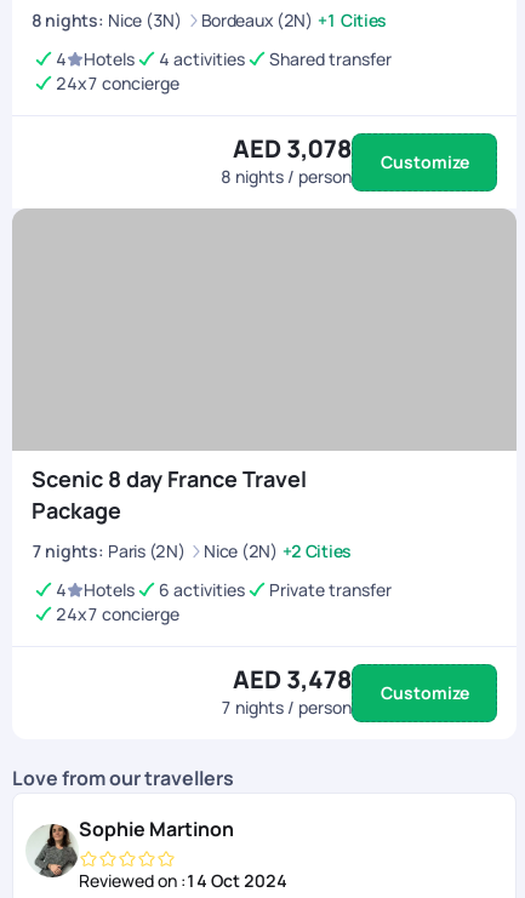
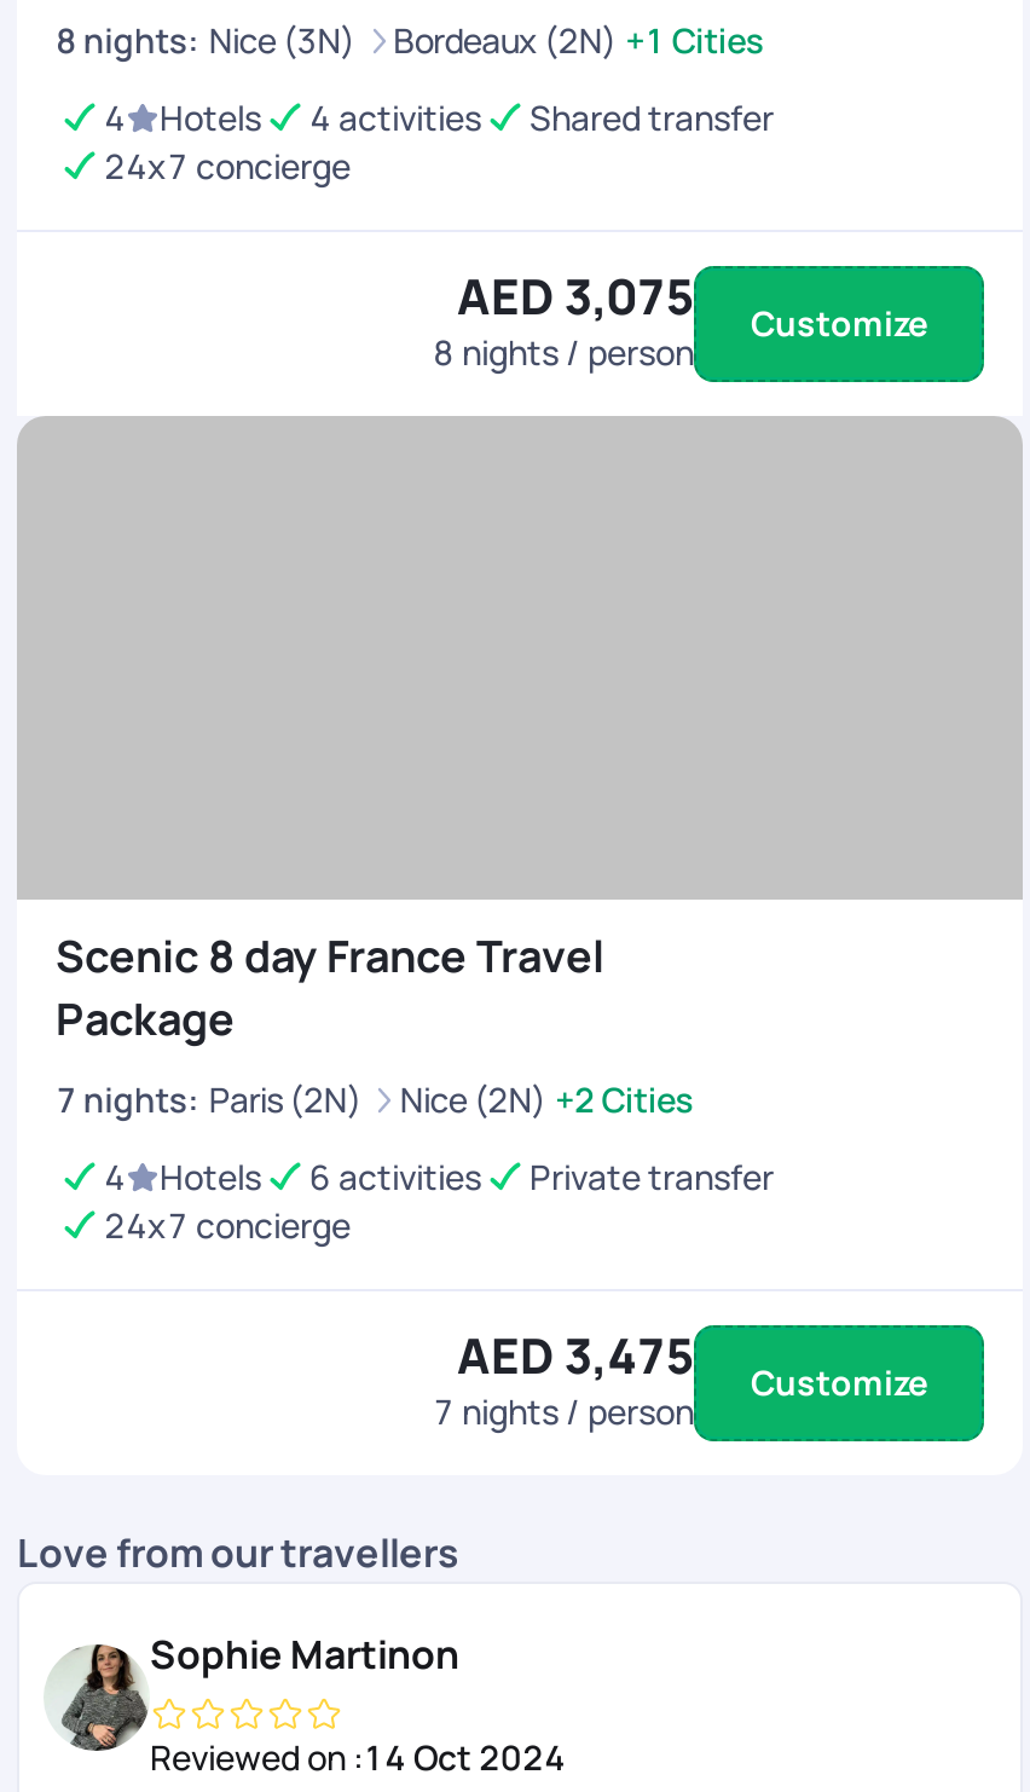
- AED 3,078 Customize
+ AED 3,075 Customize

- AED 3,478 Customize
+ AED 3,475 Customize
